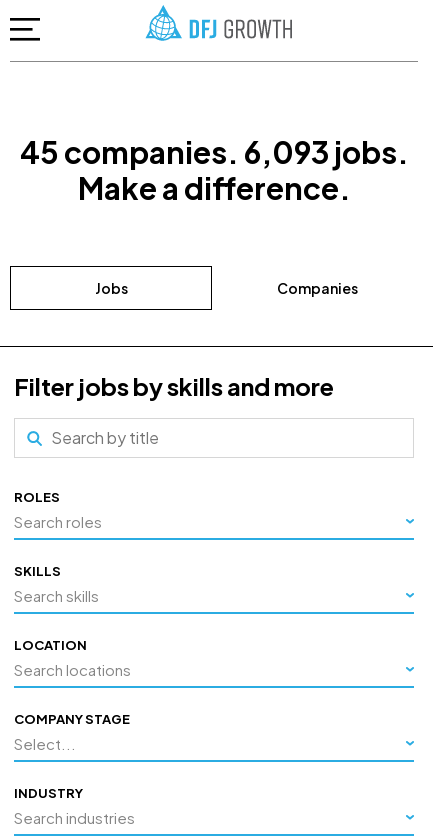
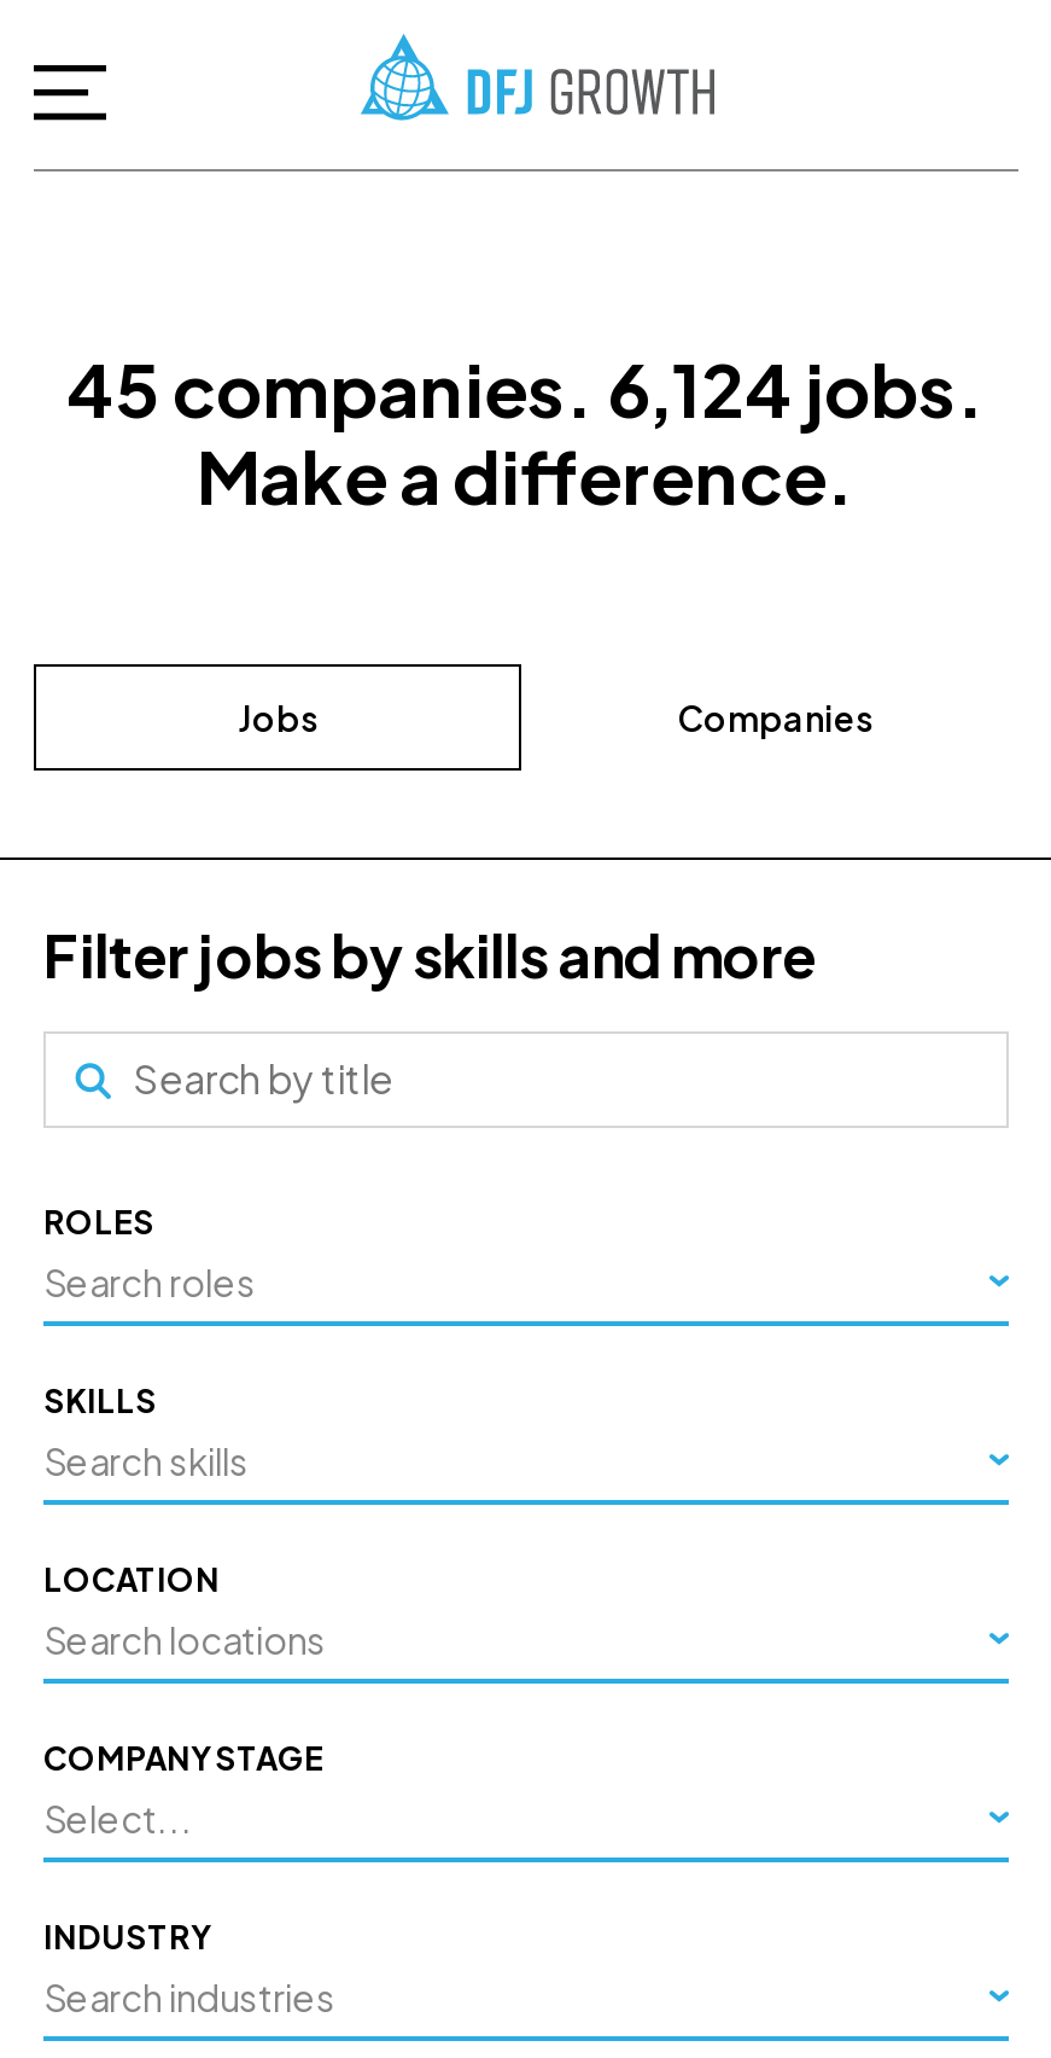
- 45 companies. 6,093 jobs.
+ 45 companies. 6,124 jobs.
